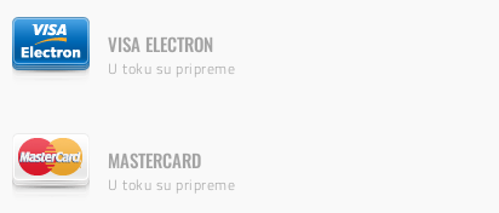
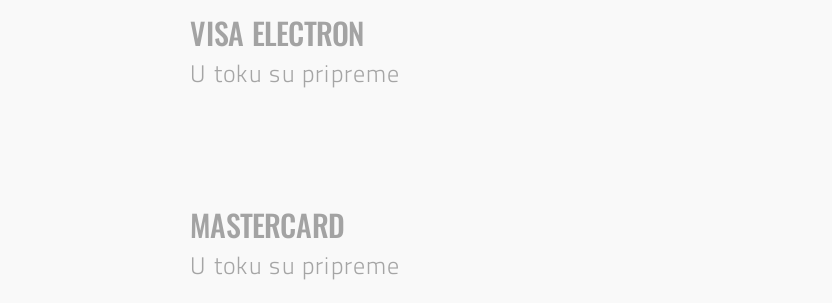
- [image]

- [image]
